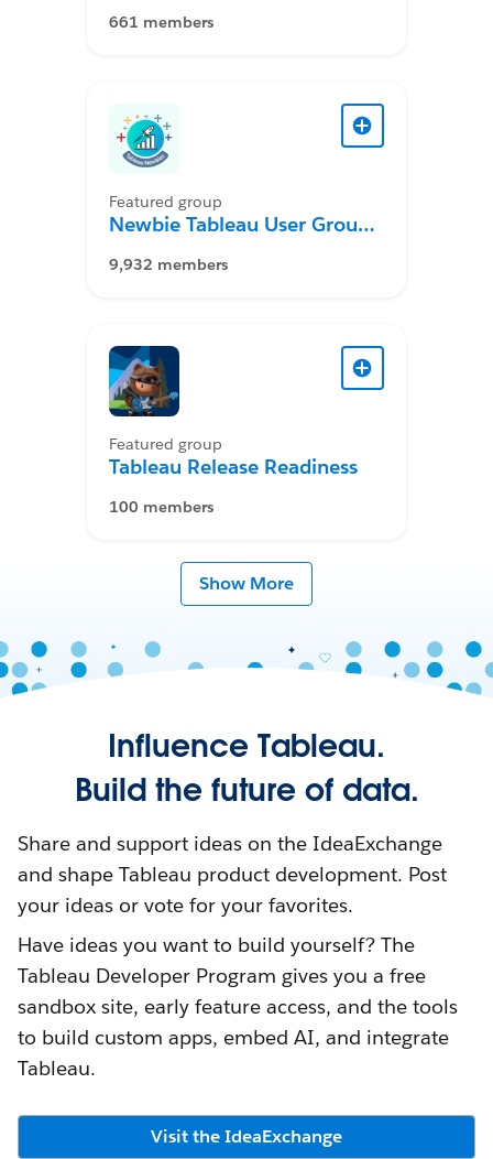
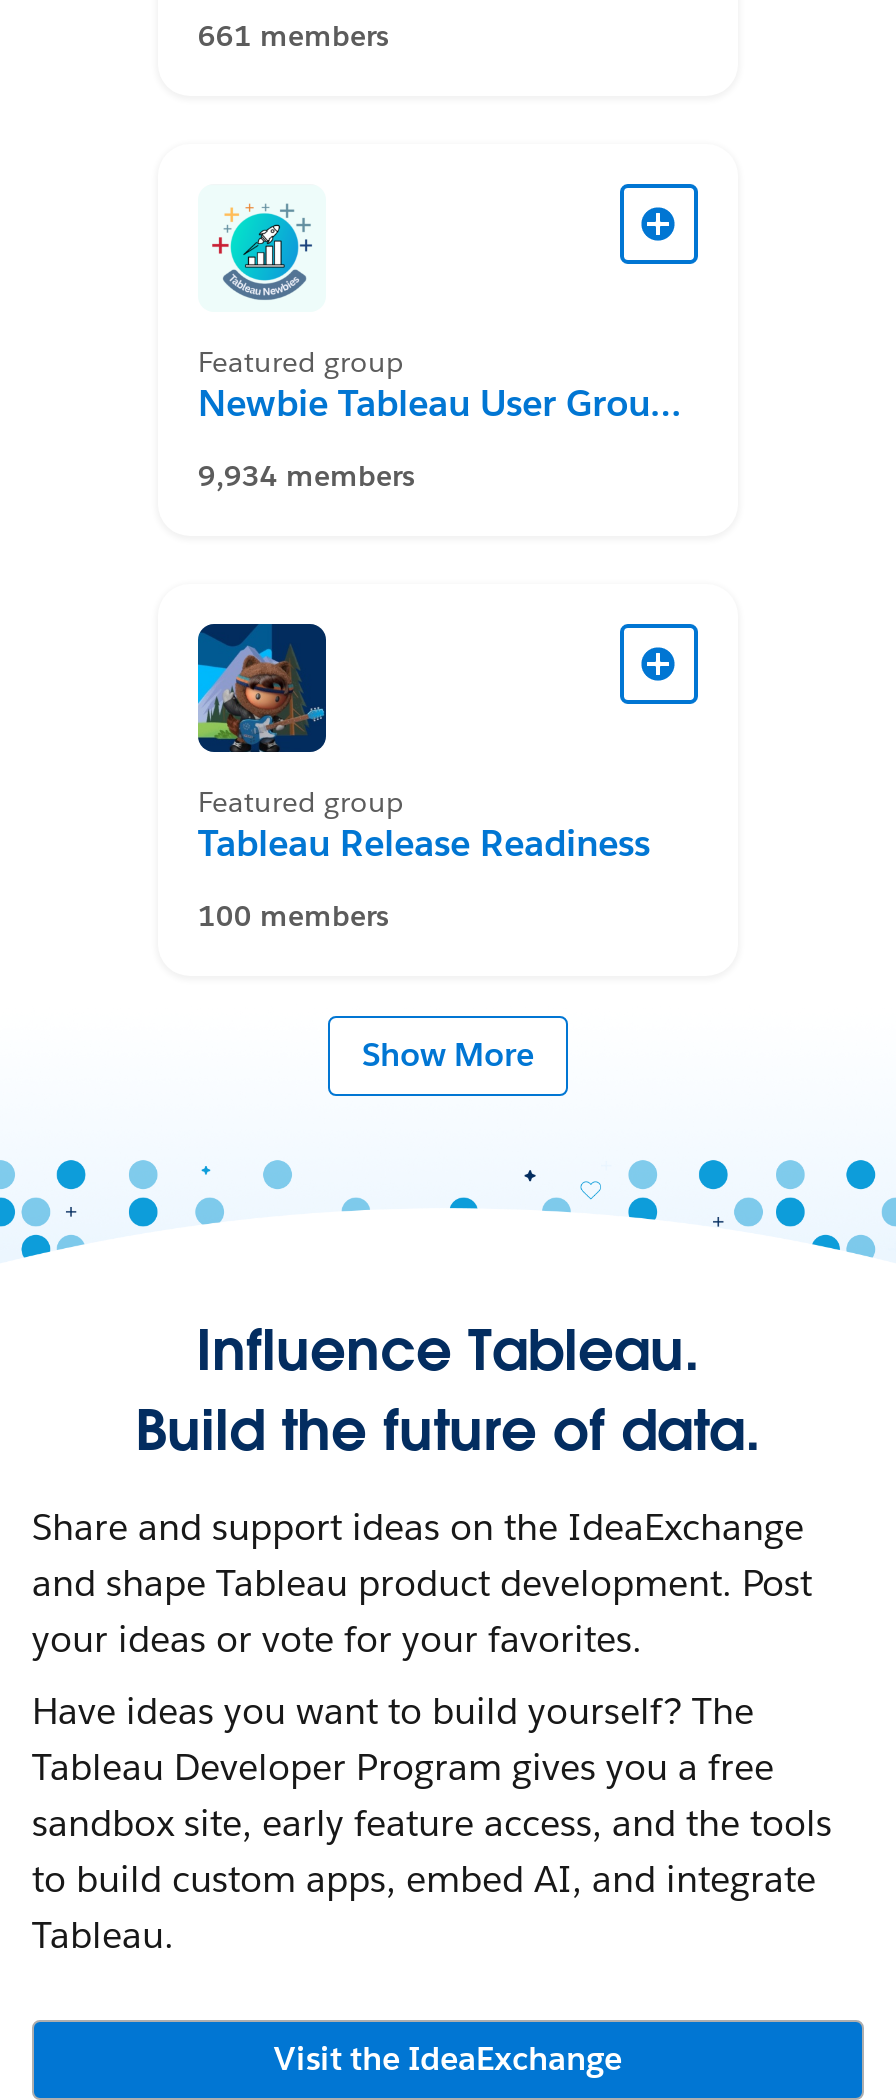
- 9,932 members
+ 9,934 members
